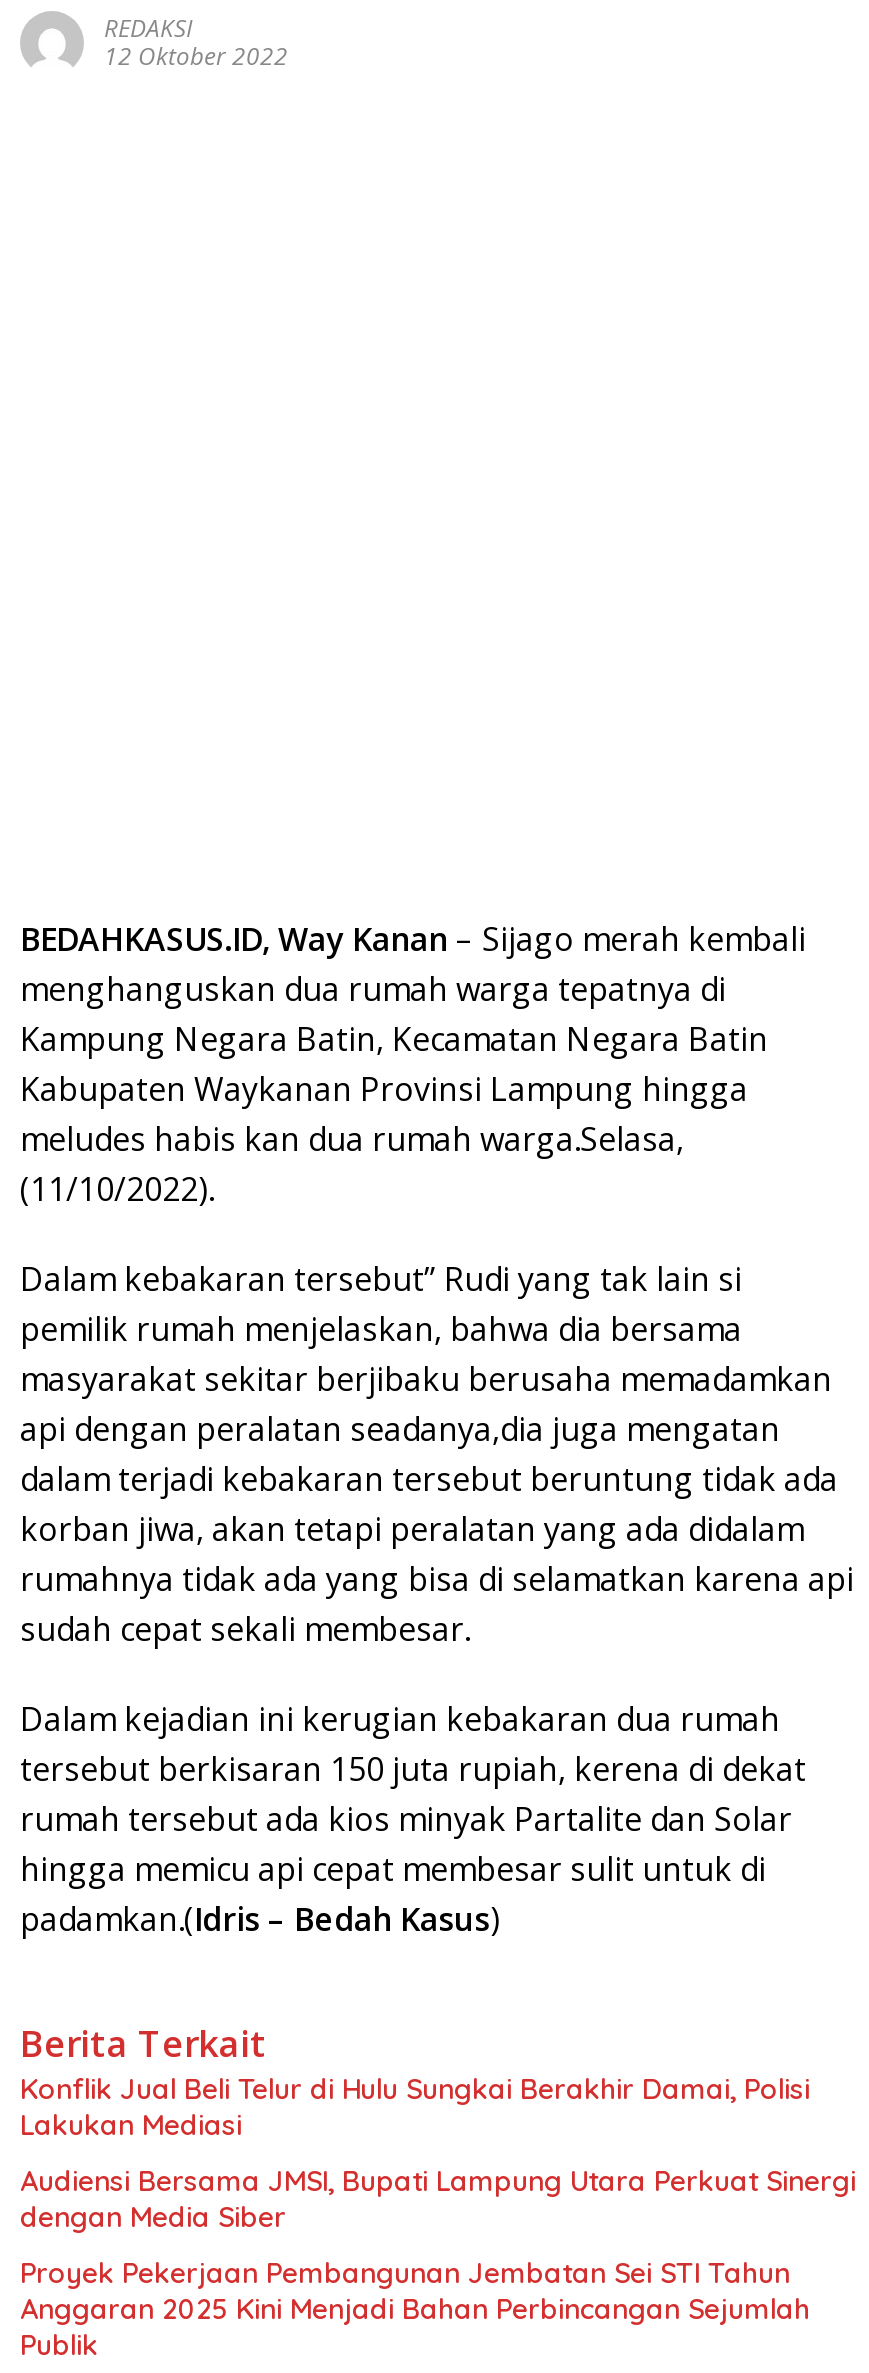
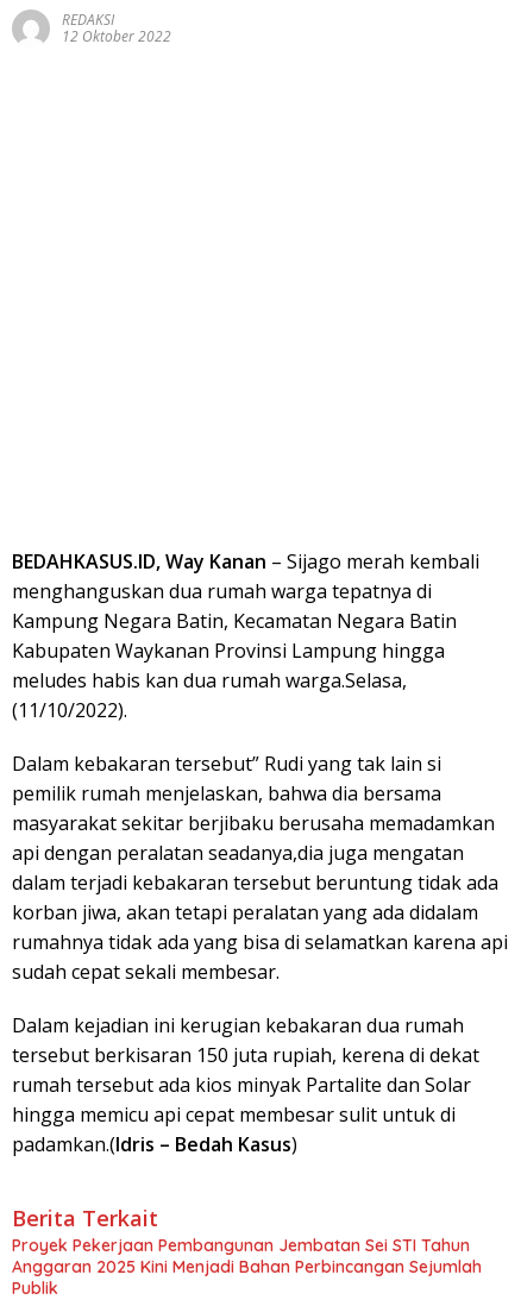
- Konflik Jual Beli Telur di Hulu Sungkai Berakhir Damai, Polisi
- Lakukan Mediasi
- Audiensi Bersama JMSI, Bupati Lampung Utara Perkuat Sinergi
- dengan Media Siber
